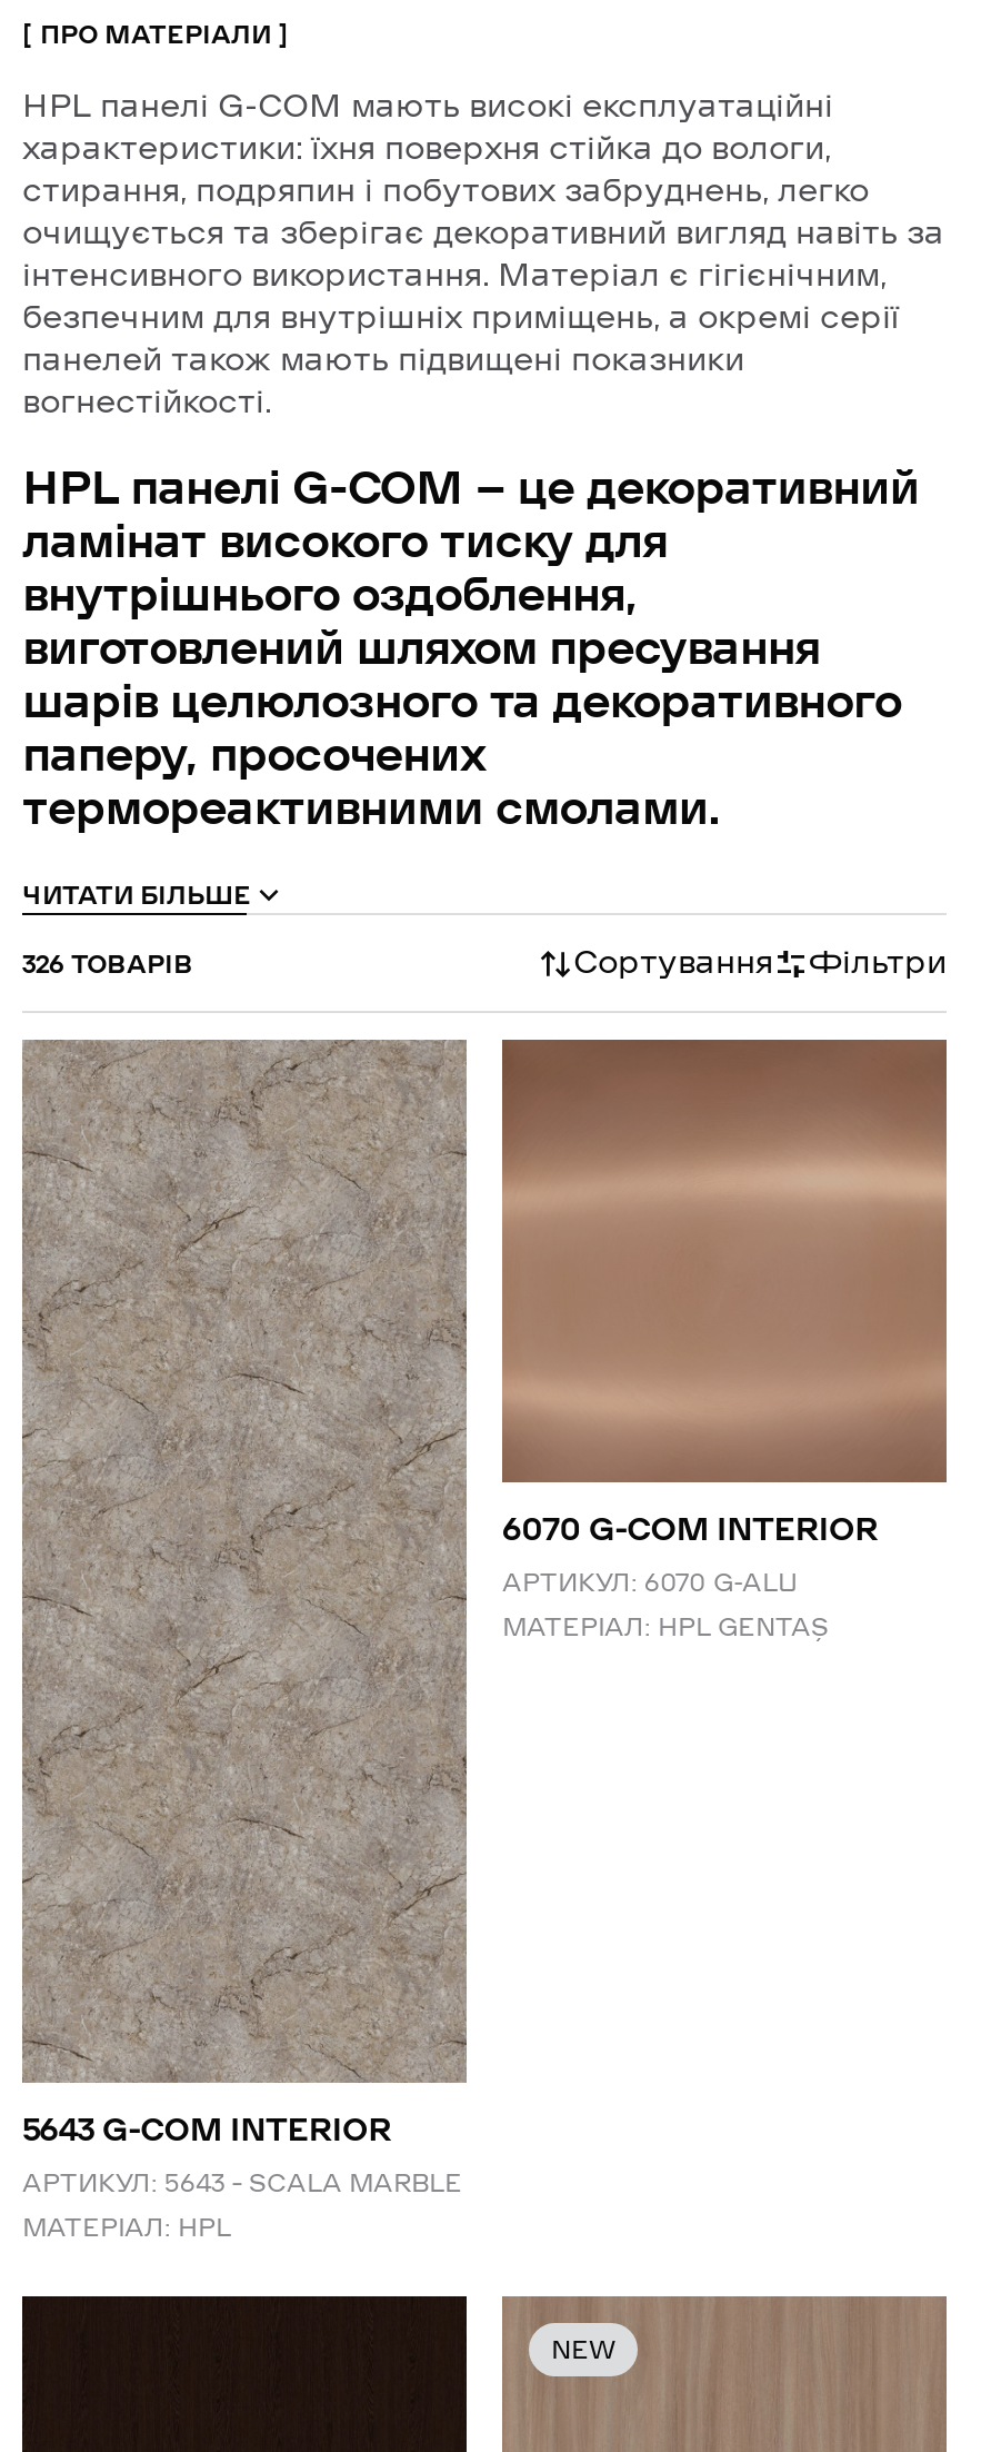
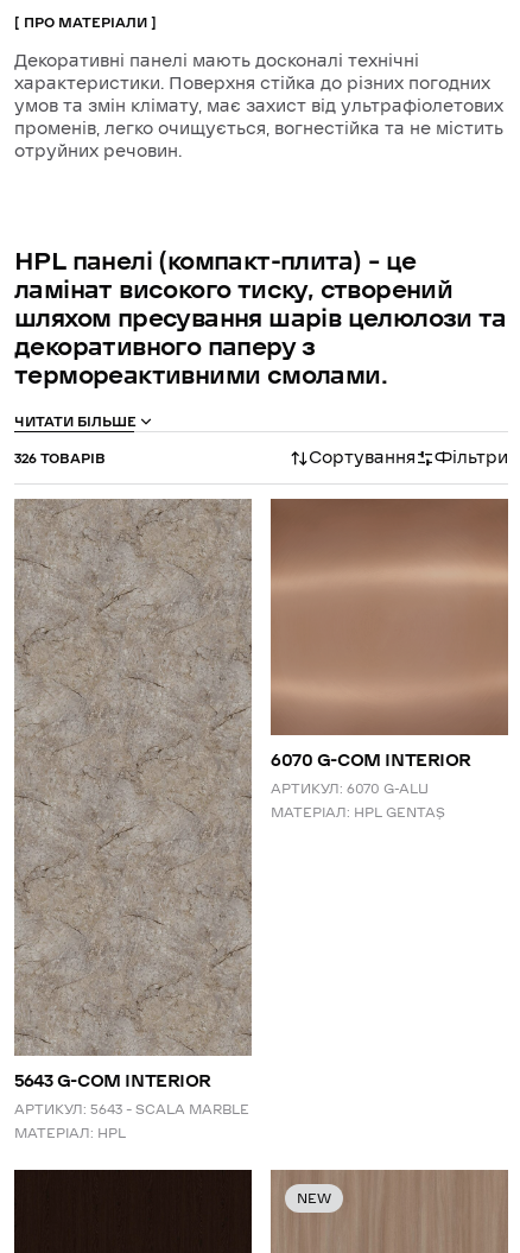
- HPL панелі G-COM мають високі експлуатаційні
- характеристики: їхня поверхня стійка до вологи,
- стирання, подряпин і побутових забруднень, легко
- очищується та зберігає декоративний вигляд навіть за
- інтенсивного використання. Матеріал є гігієнічним,
- безпечним для внутрішніх приміщень, а окремі серії
- панелей також мають підвищені показники
- вогнестійкості.
+ Декоративні панелі мають досконалі технічні
+ характеристики. Поверхня стійка до різних погодних
+ умов та змін клімату, має захист від ультрафіолетових
+ променів, легко очищується, вогнестійка та не містить
+ отруйних речовин.

- HPL панелі G-COM — це декоративний
- ламінат високого тиску для
- внутрішнього оздоблення,
- виготовлений шляхом пресування
- шарів целюлозного та декоративного
- паперу, просочених
+ HPL панелі (компакт-плита) – це
+ ламінат високого тиску, створений
+ шляхом пресування шарів целюлози та
+ декоративного паперу з
